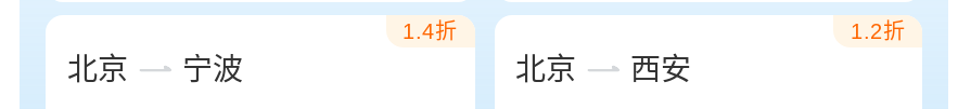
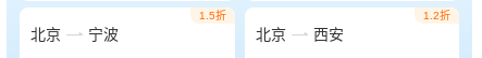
- 1.4折
+ 1.5折
